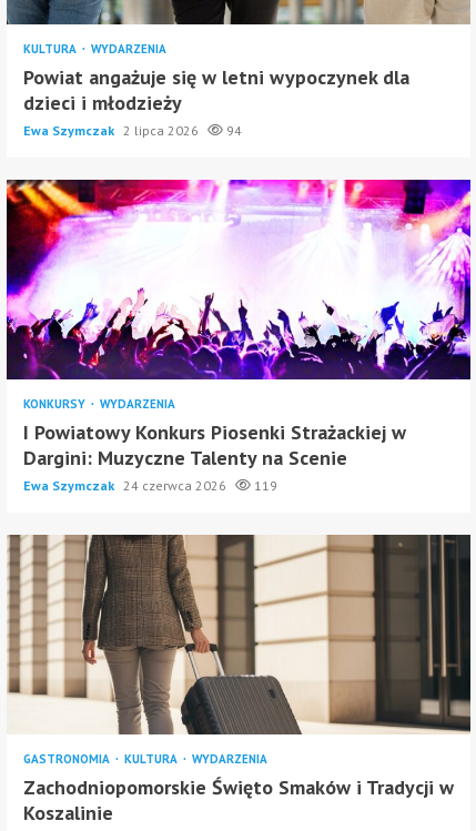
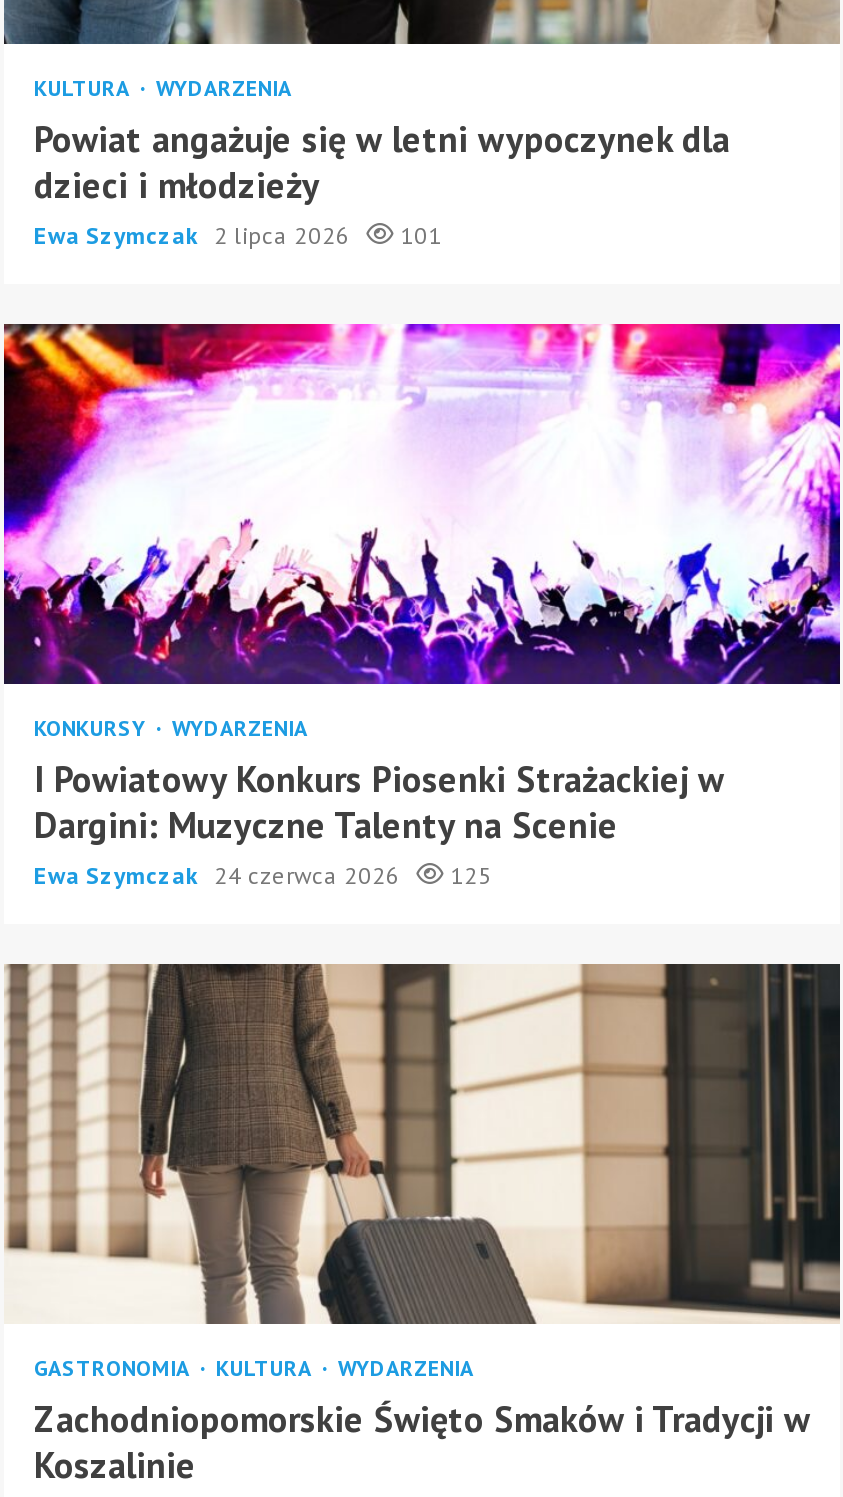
- Ewa Szymczak 2 lipca 2026 94
+ Ewa Szymczak 2 lipca 2026 101

- Ewa Szymczak 24 czerwca 2026 119
+ Ewa Szymczak 24 czerwca 2026 125
